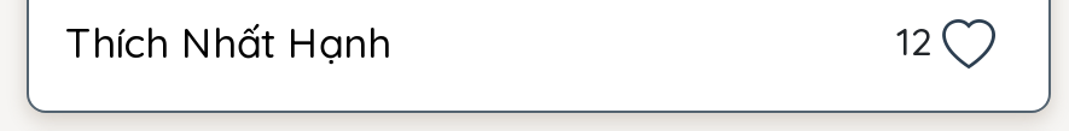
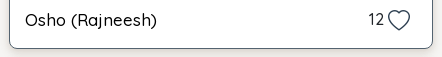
- Thích Nhất Hạnh
+ Osho (Rajneesh)
